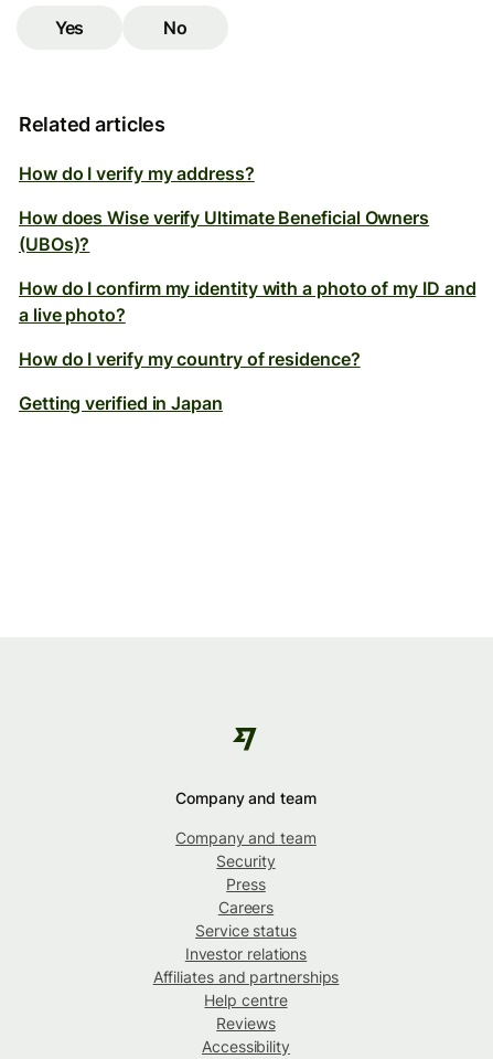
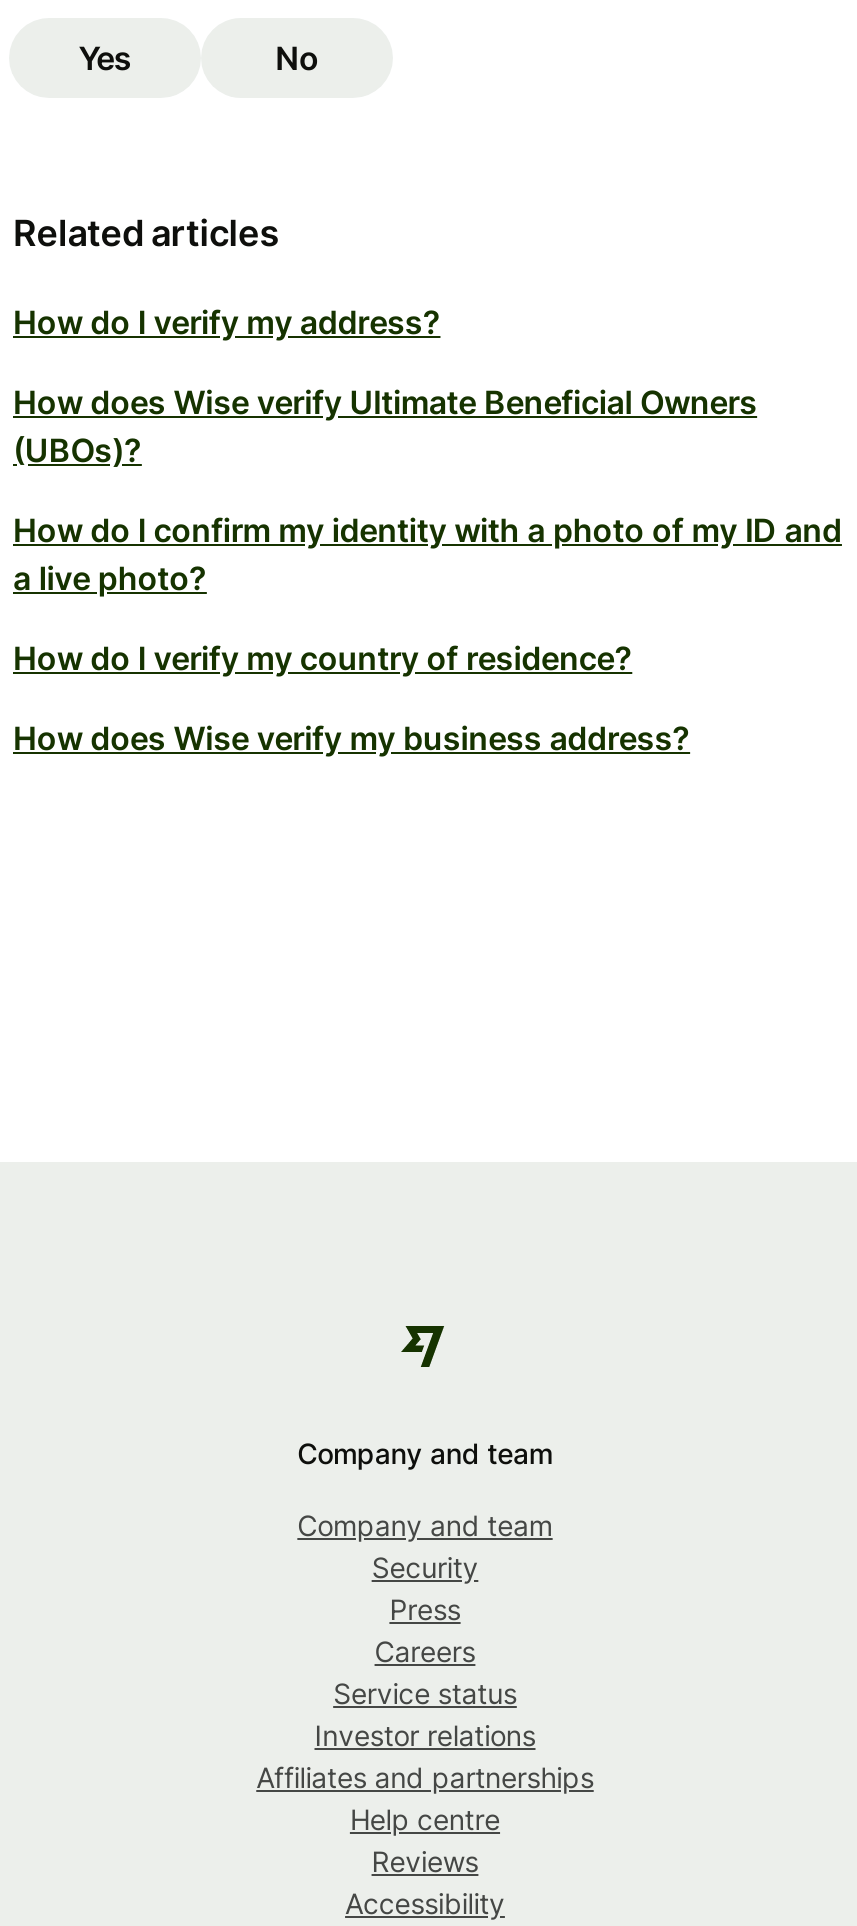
- Getting verified in Japan
+ How does Wise verify my business address?
